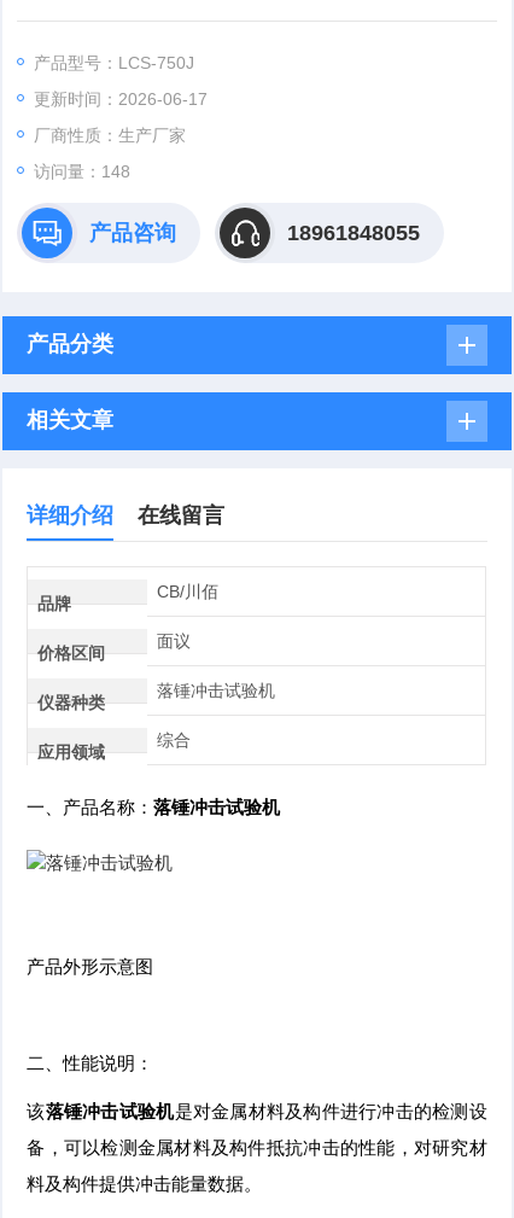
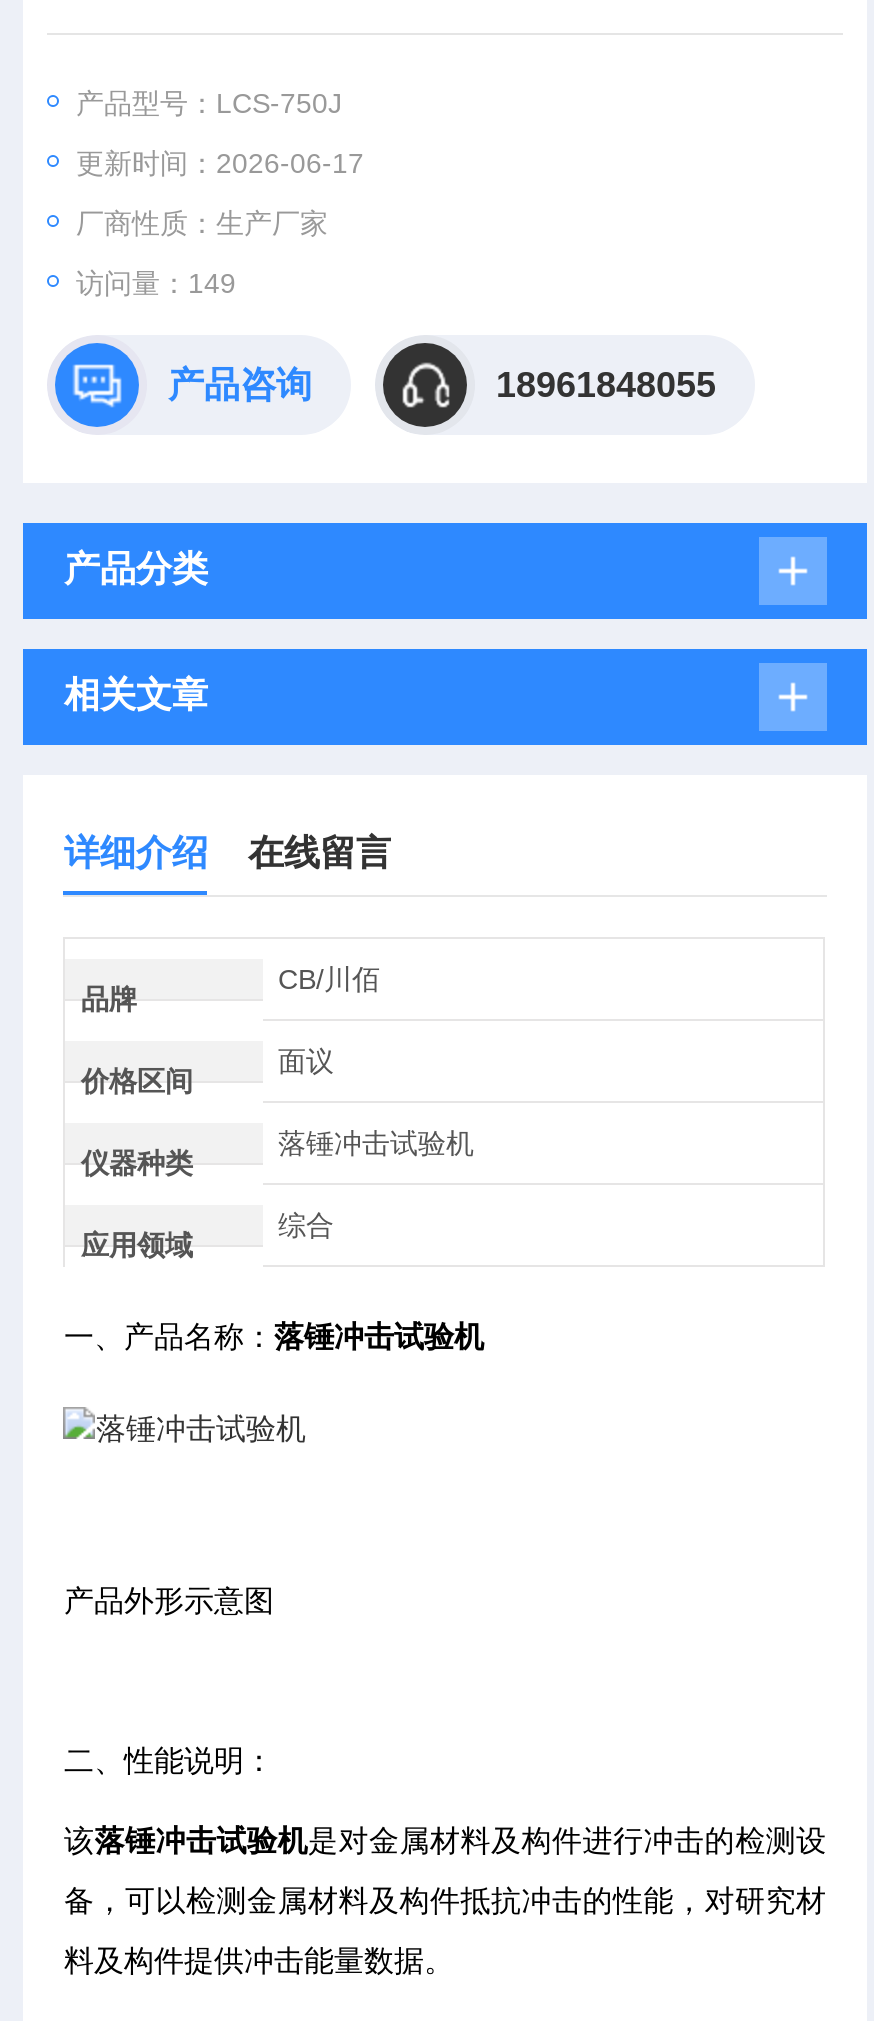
- 访问量：148
+ 访问量：149
